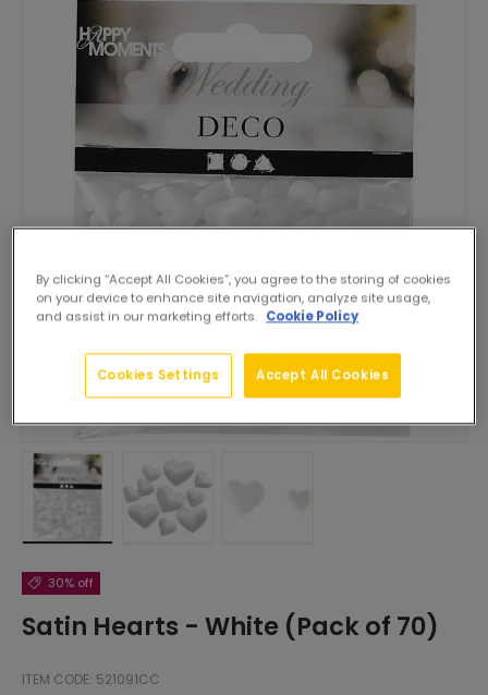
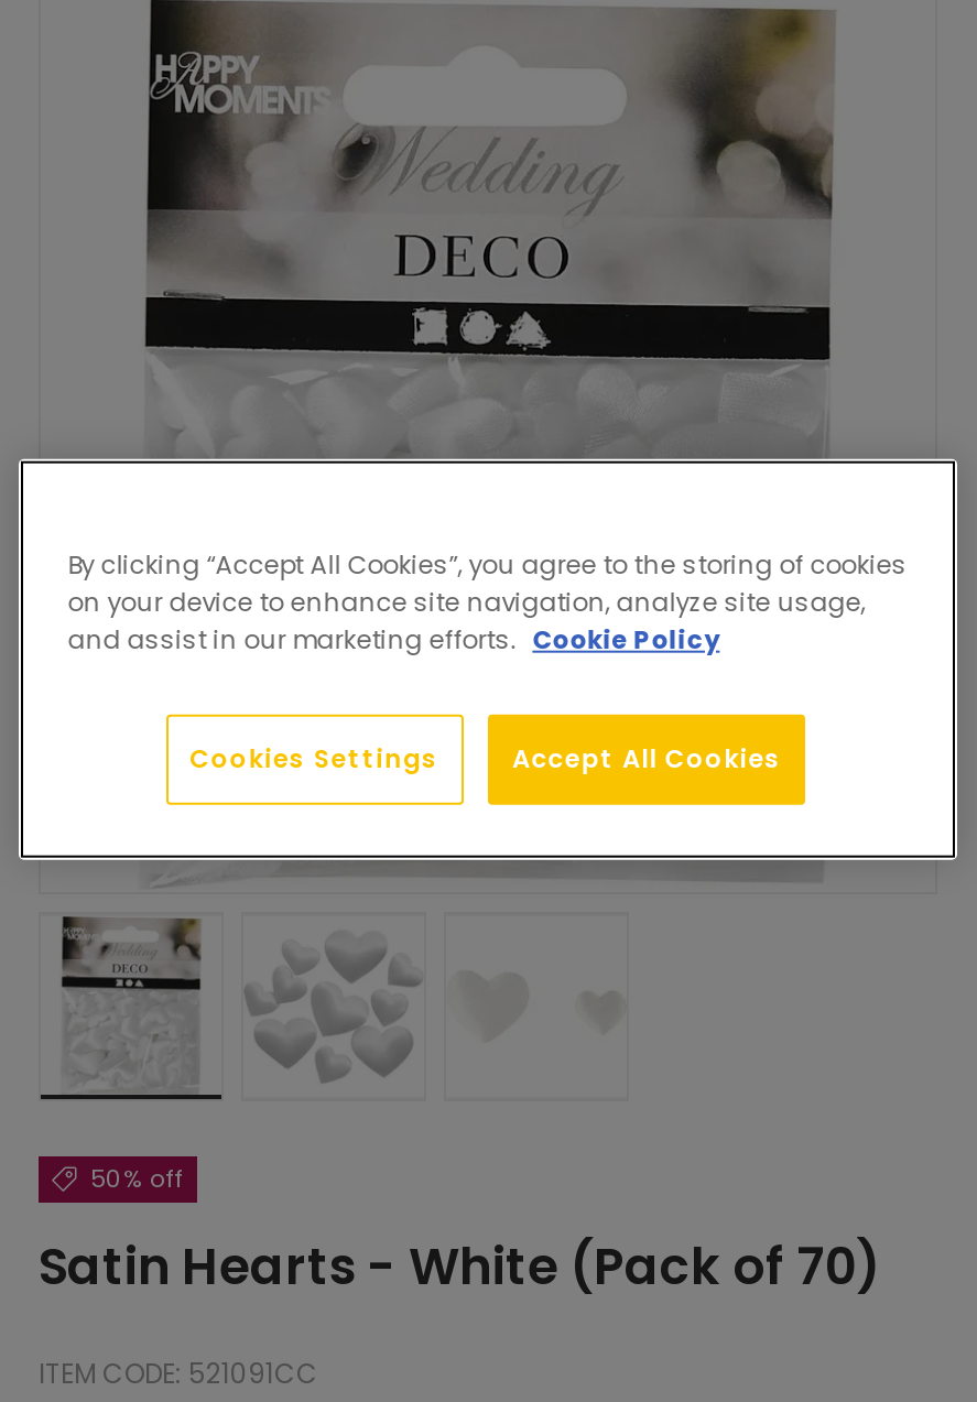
- 30% off
+ 50% off
